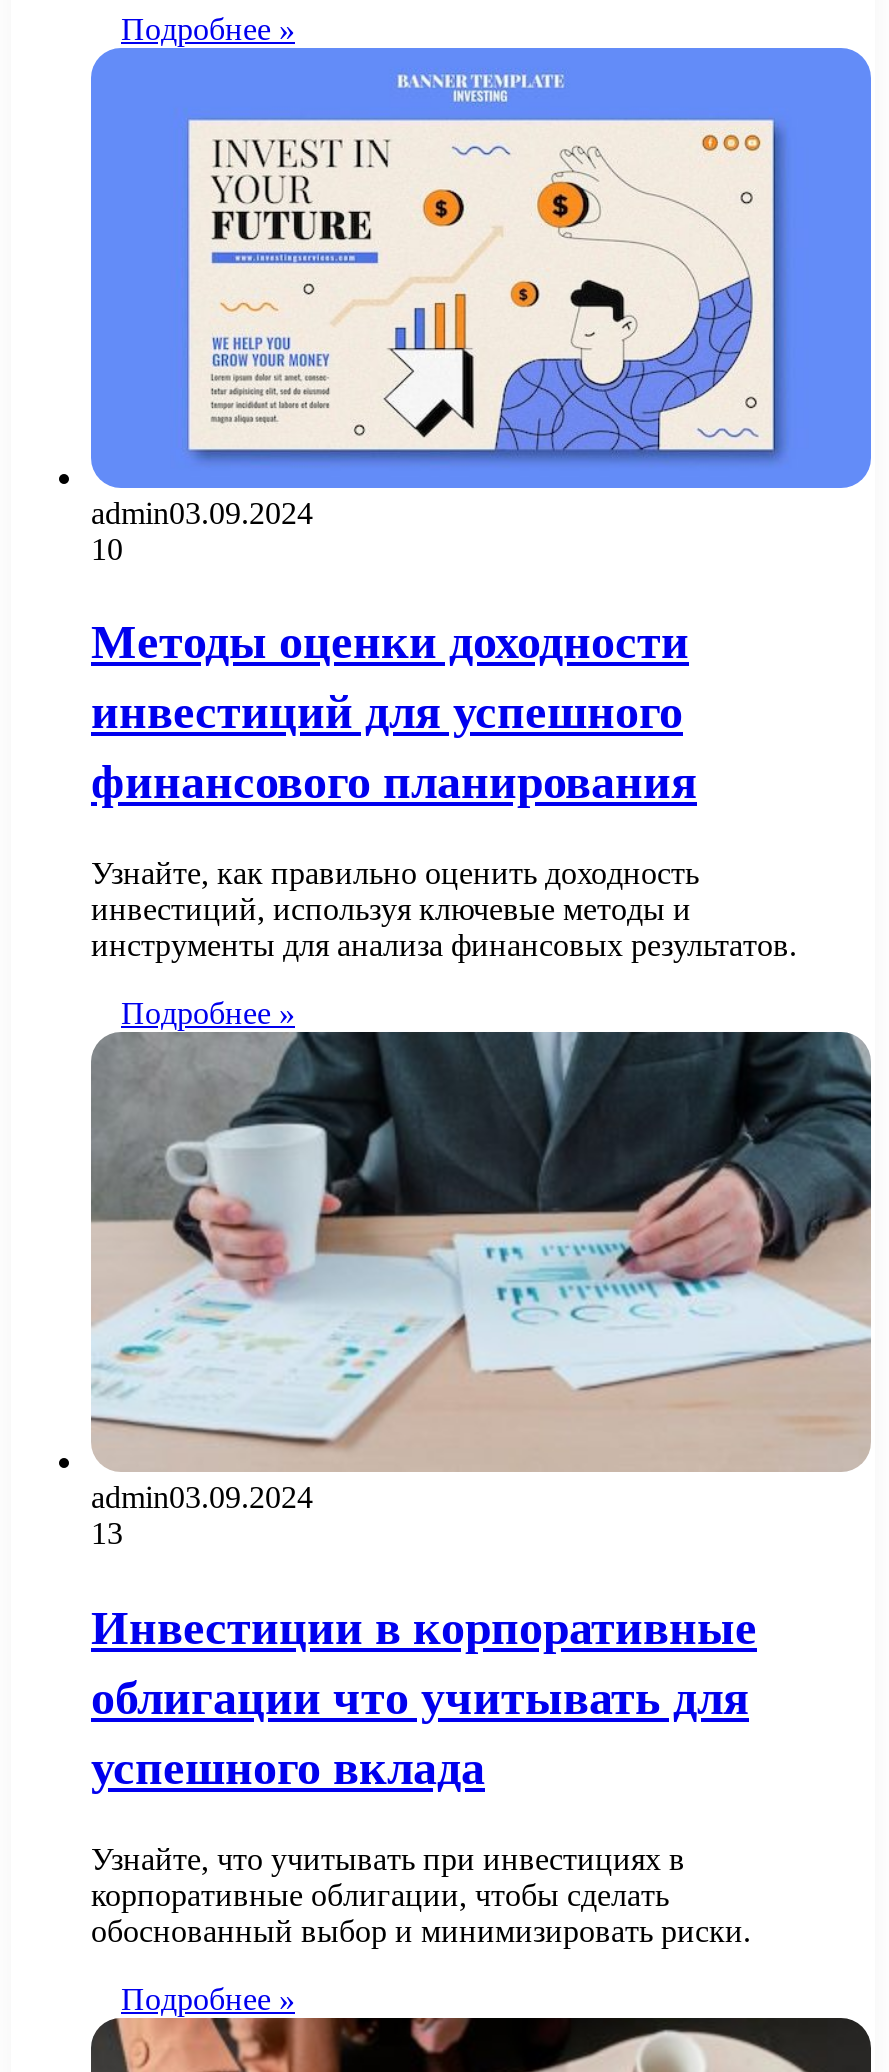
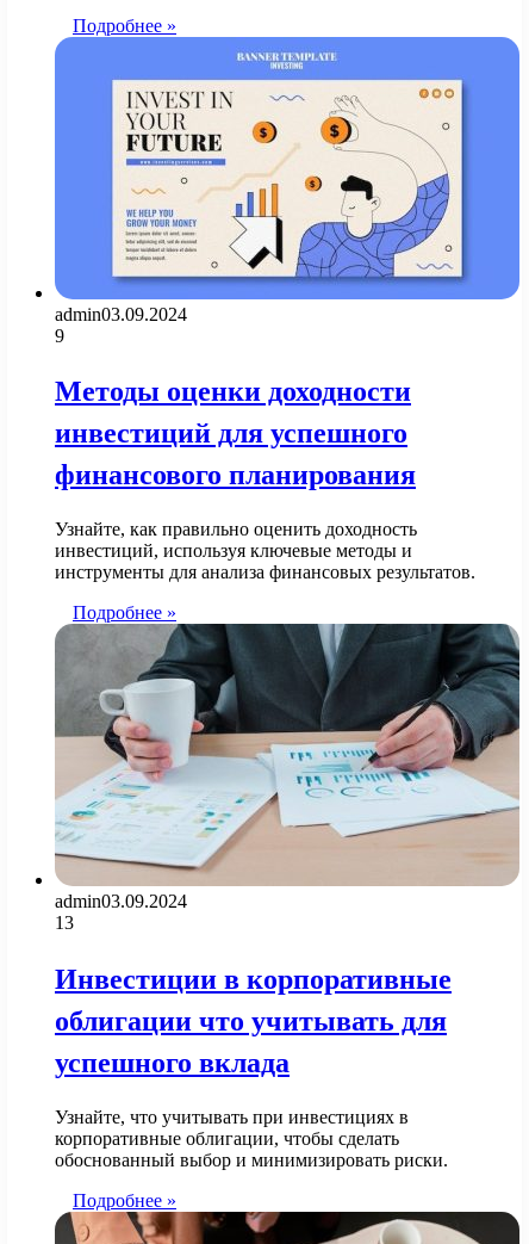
- 10
+ 9
